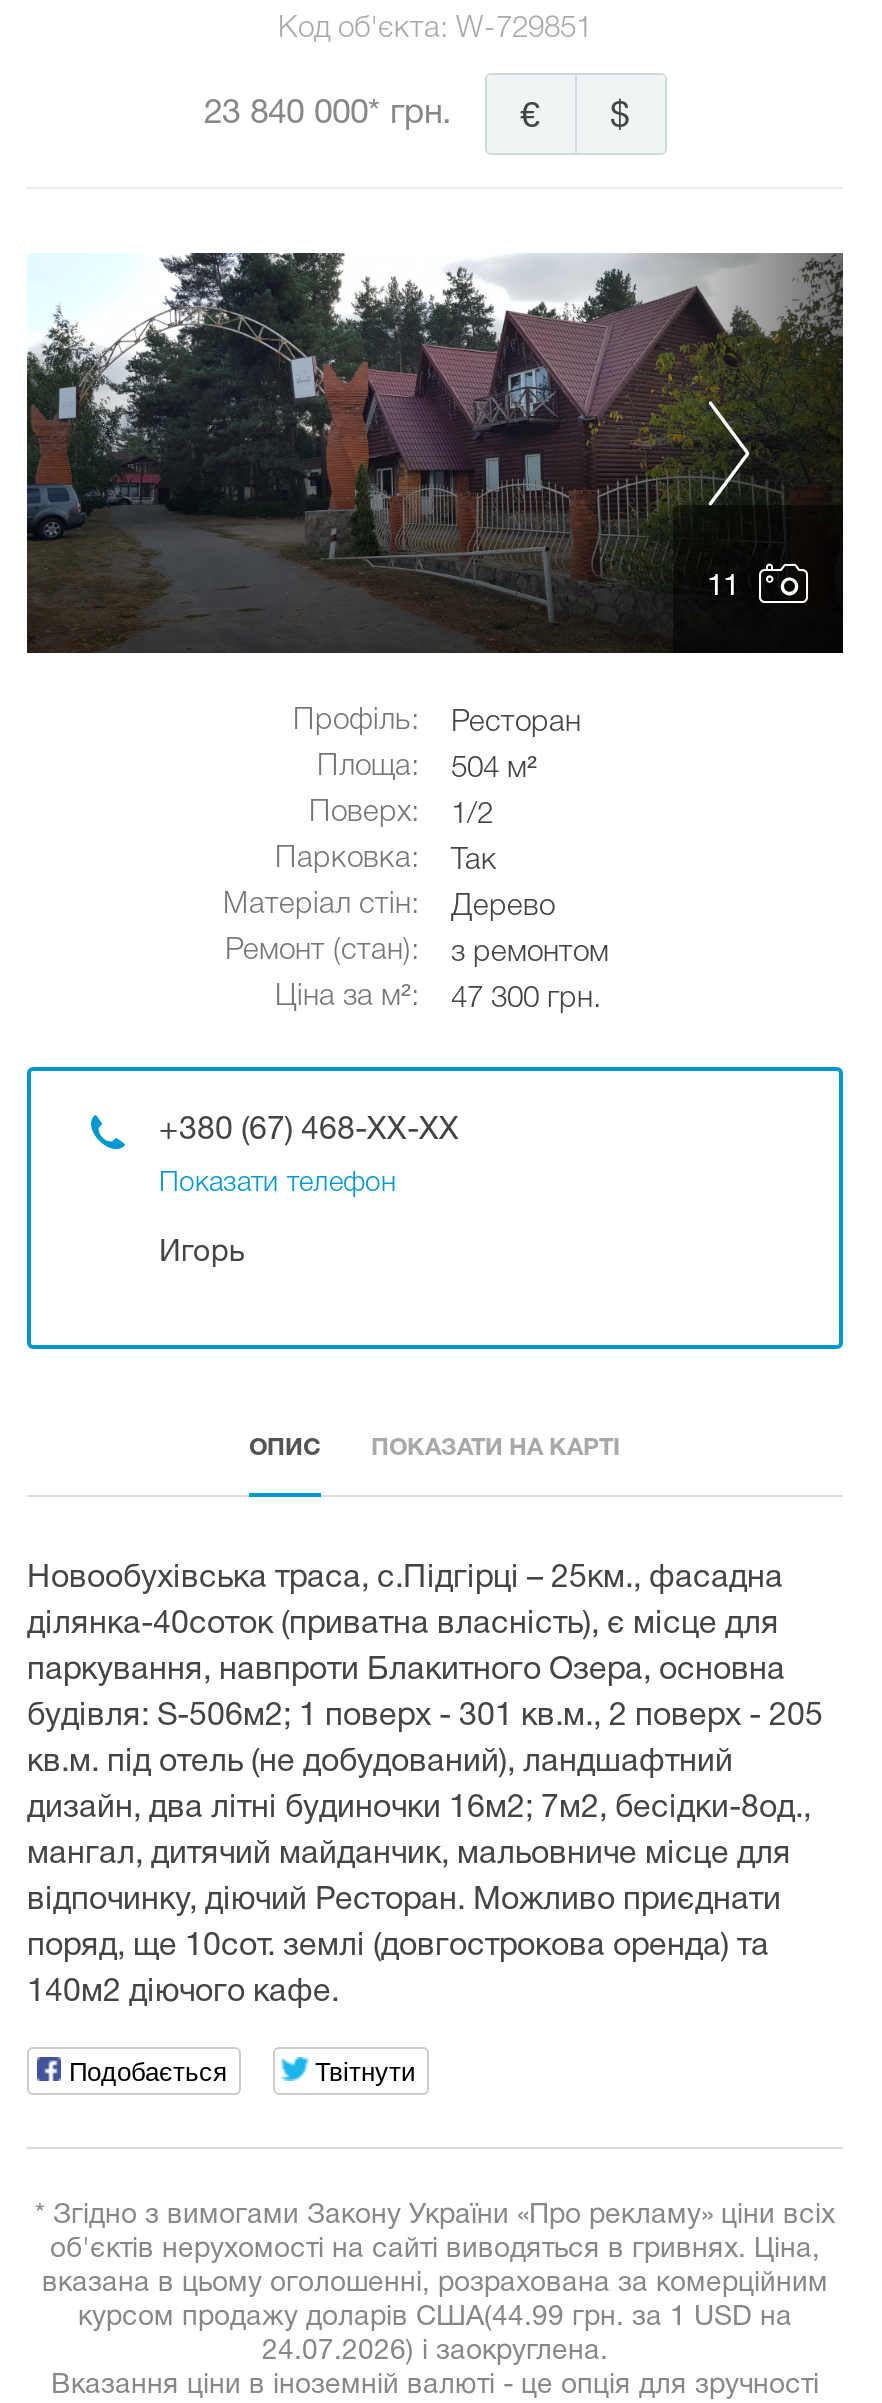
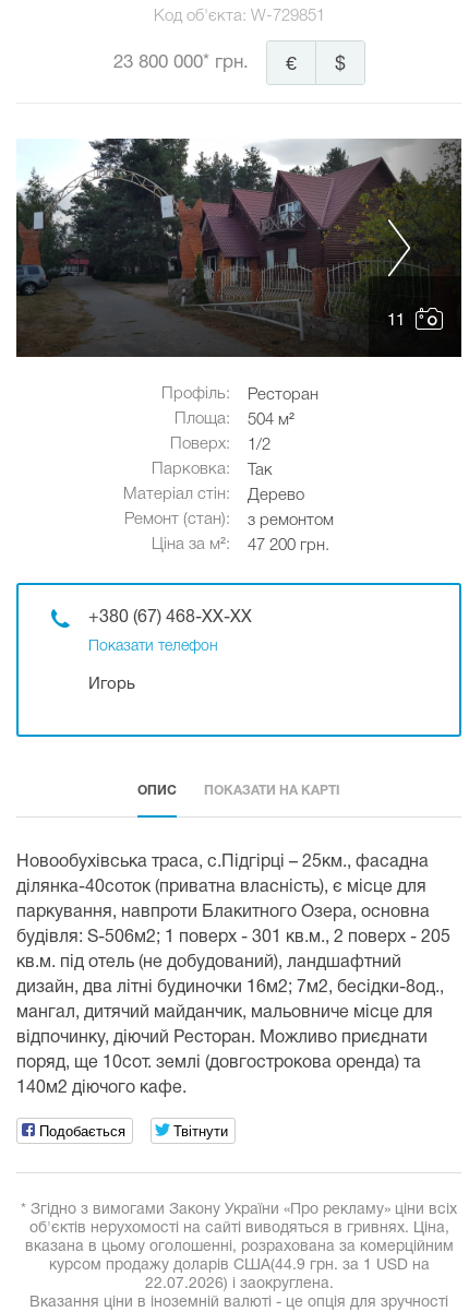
- 23 840 000* грн.
+ 23 800 000* грн.

- Ціна за м²: 47 300 грн.
+ Ціна за м²: 47 200 грн.

- курсом продажу доларів США(44.99 грн. за 1 USD на
+ курсом продажу доларів США(44.9 грн. за 1 USD на

- 24.07.2026) і заокруглена.
+ 22.07.2026) і заокруглена.
